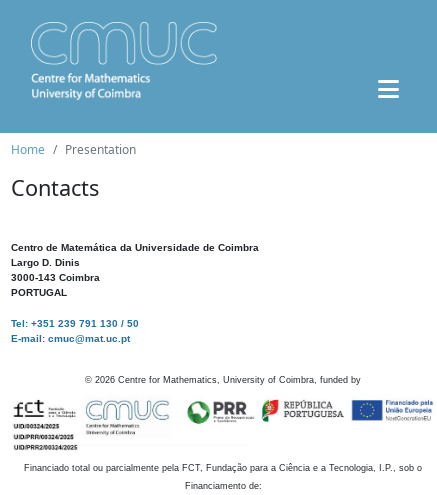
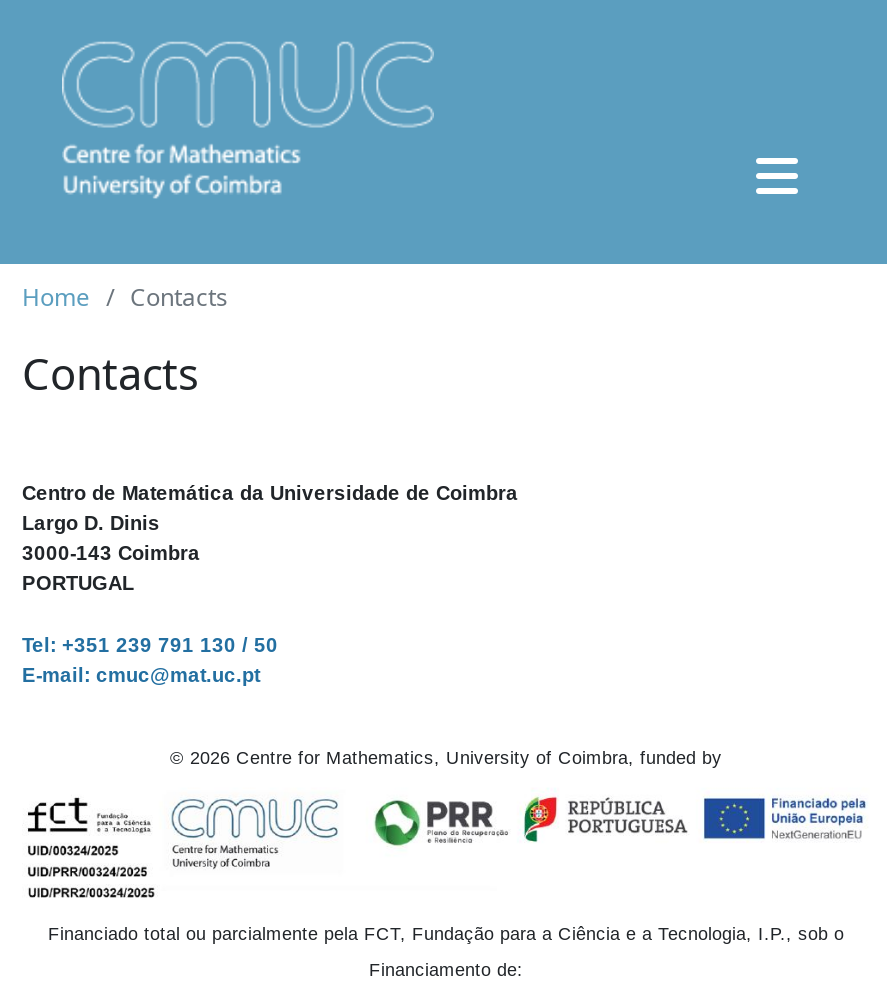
- Presentation
+ Contacts
